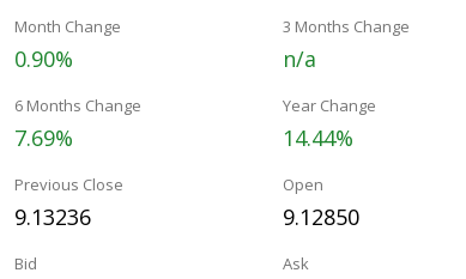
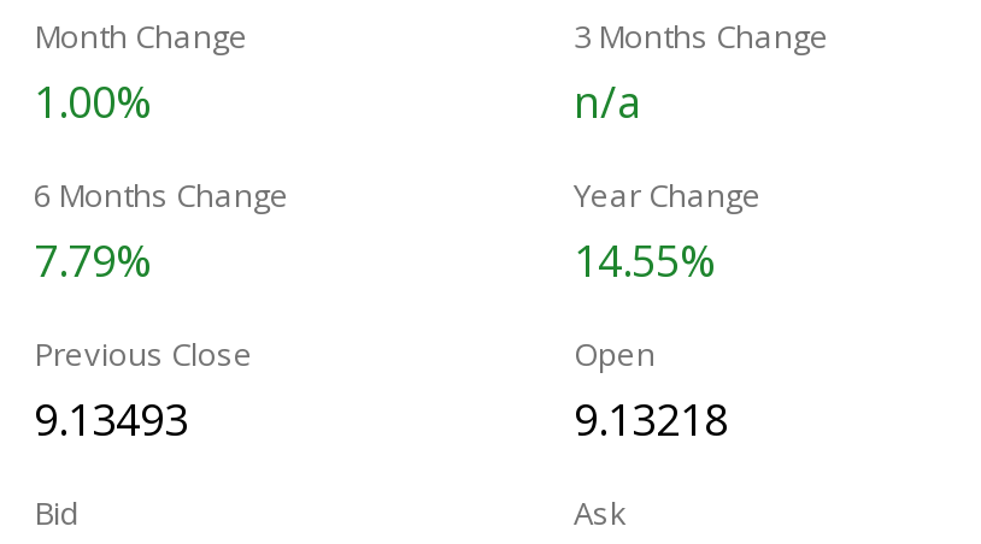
- 0.90%
+ 1.00%

- 7.69%
+ 7.79%

- 14.44%
+ 14.55%

- 9.13236
+ 9.13493

- 9.12850
+ 9.13218
